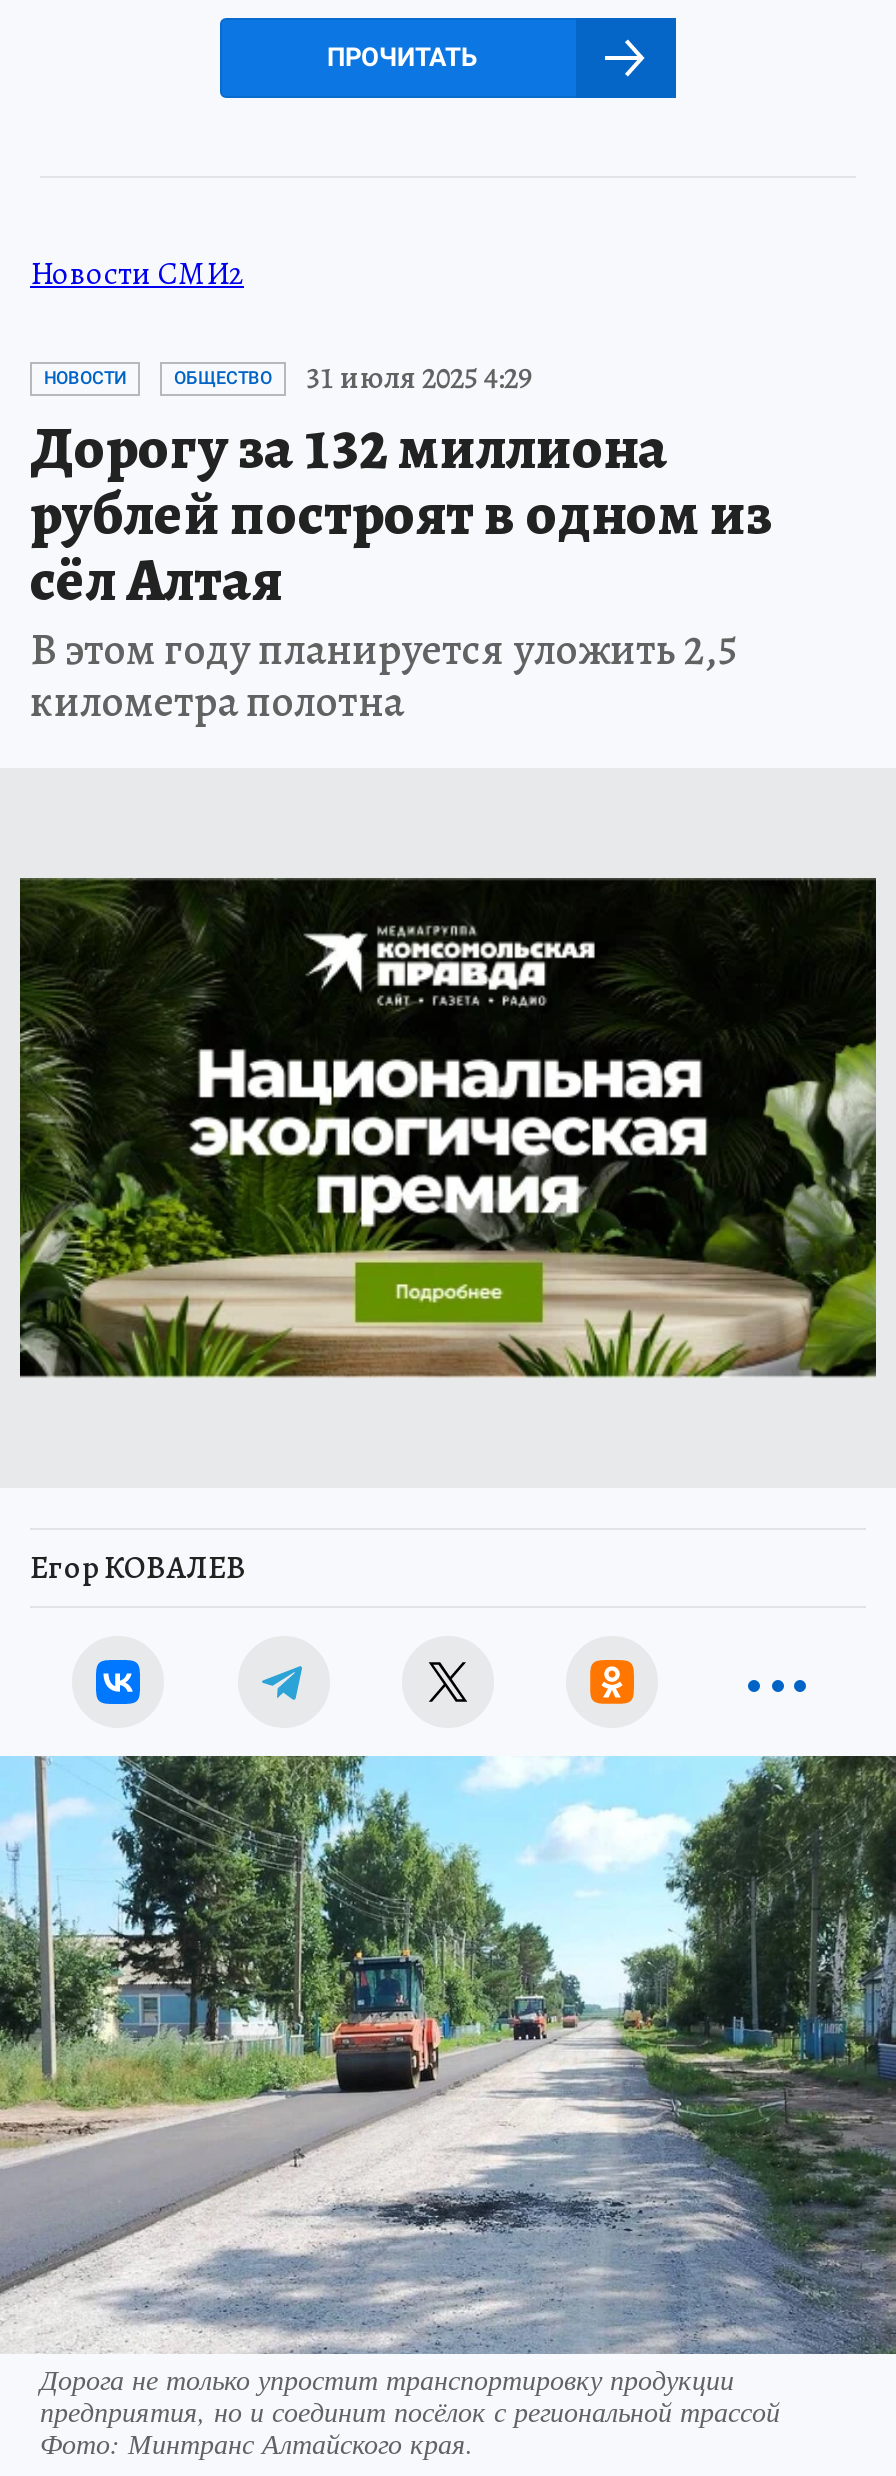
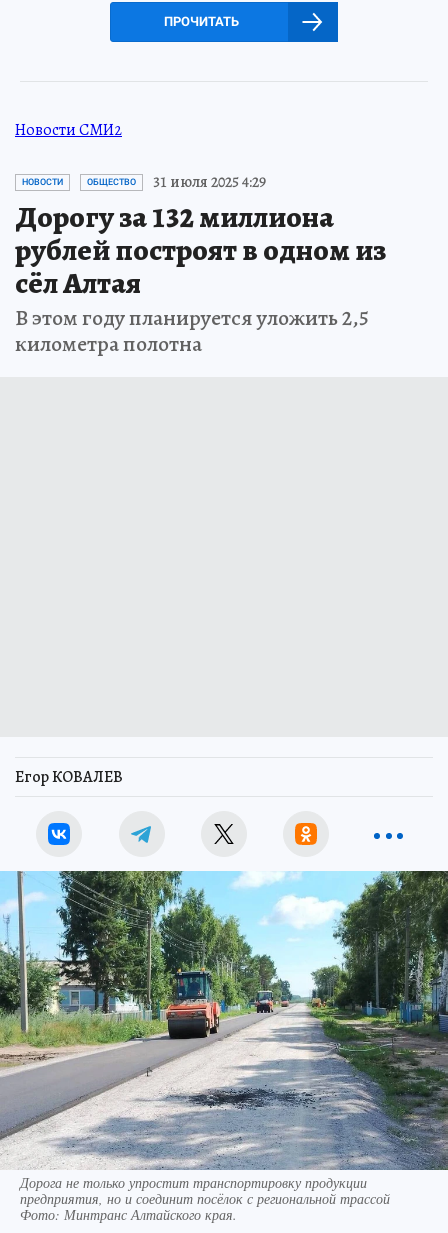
- [image]
